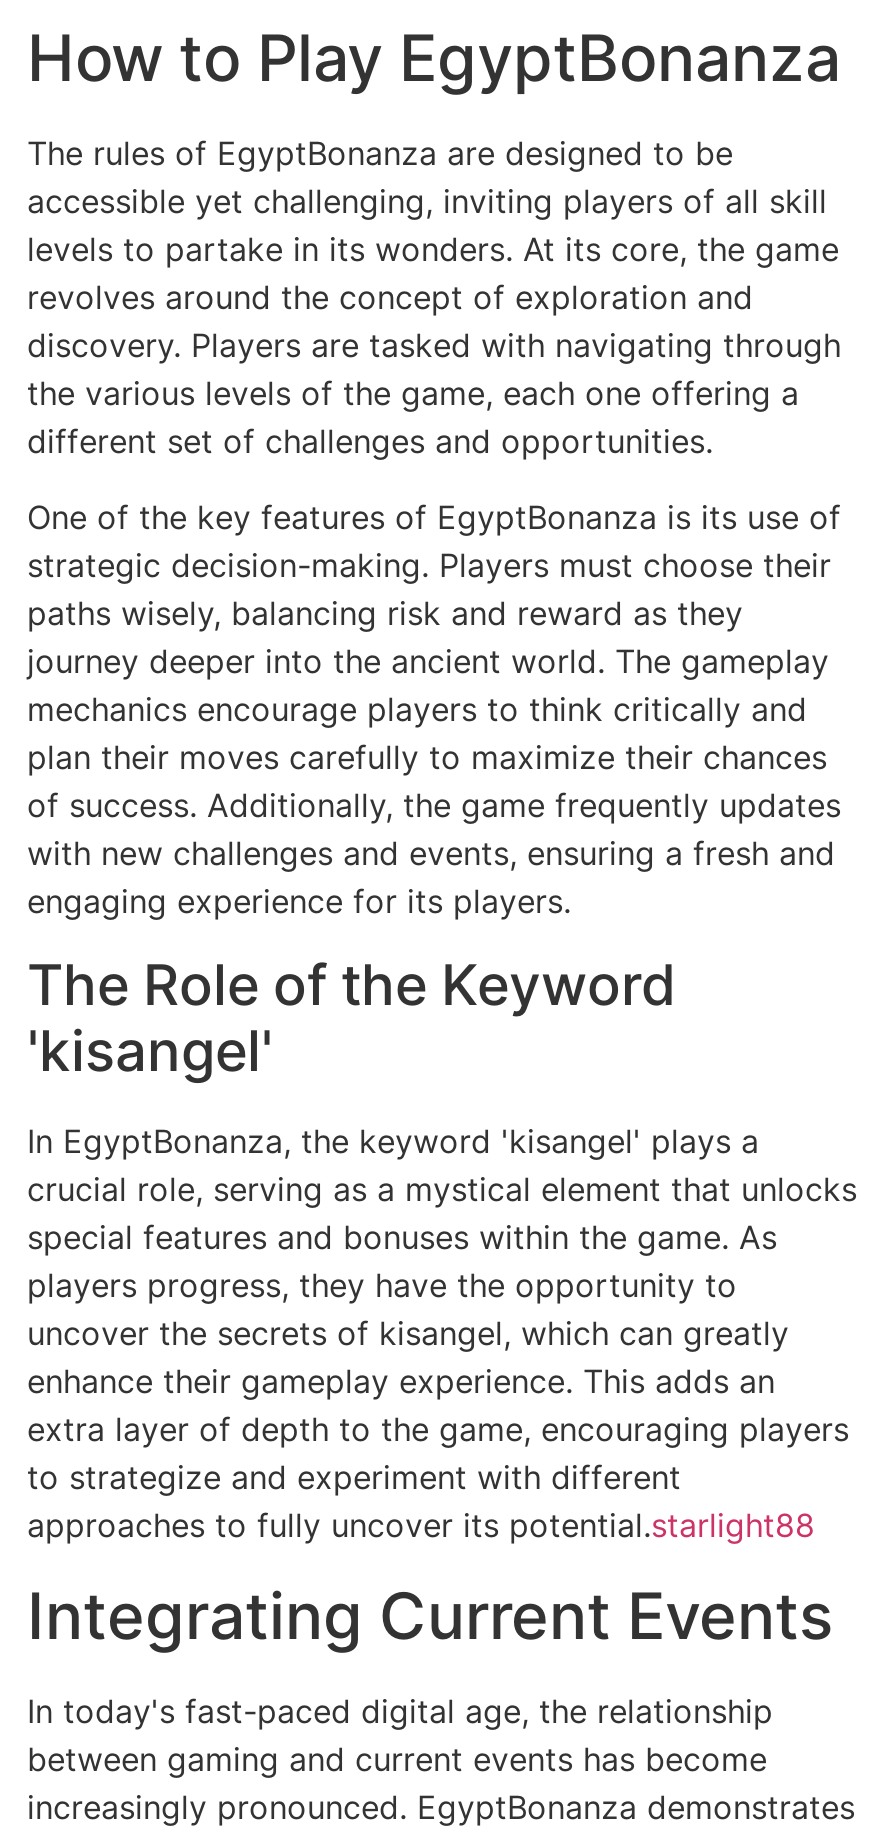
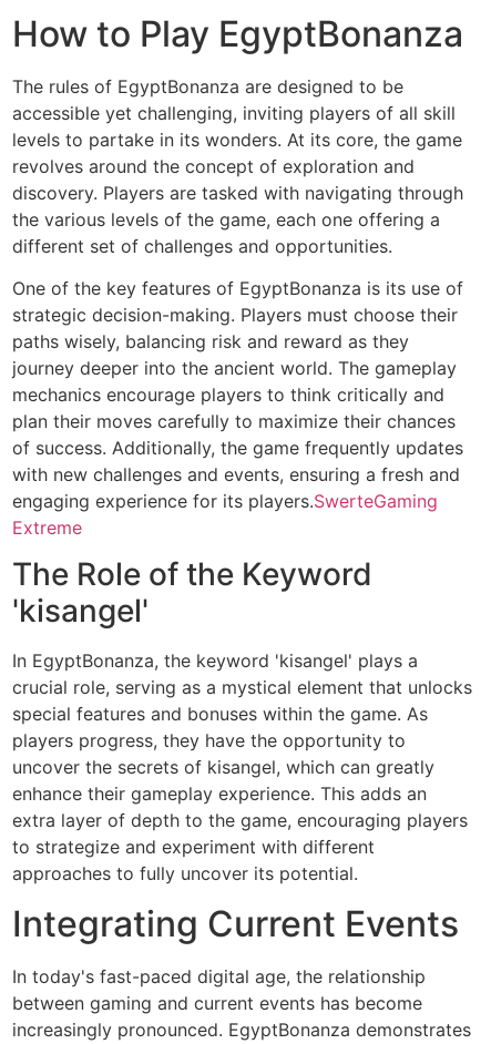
- engaging experience for its players.
+ engaging experience for its players.SwerteGaming
+ Extreme

- approaches to fully uncover its potential.starlight88
+ approaches to fully uncover its potential.
